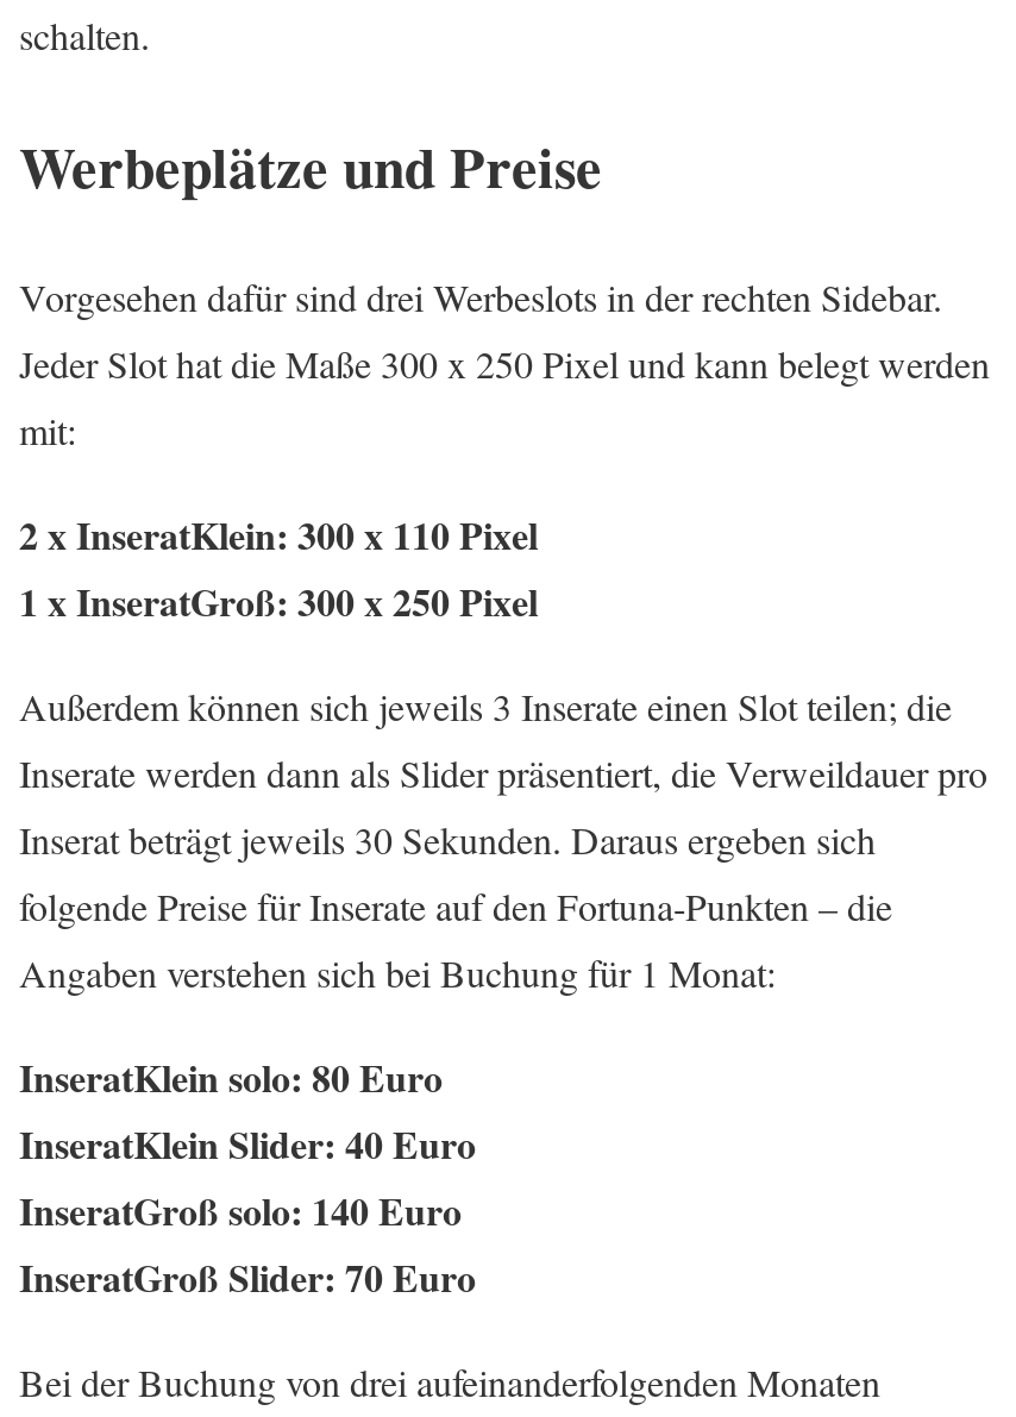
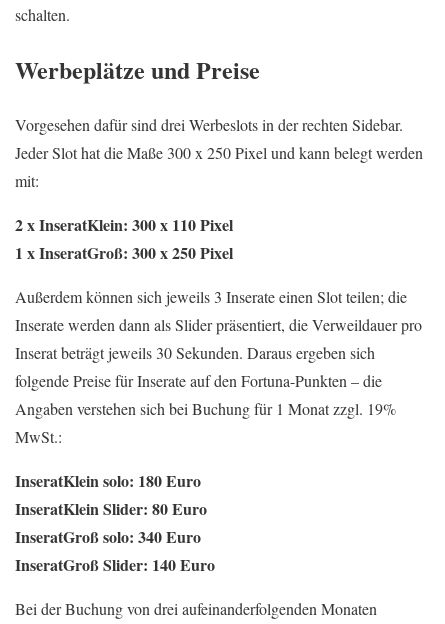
- Angaben verstehen sich bei Buchung für 1 Monat:
+ Angaben verstehen sich bei Buchung für 1 Monat zzgl. 19%
+ MwSt.:

- InseratKlein solo: 80 Euro
- InseratKlein Slider: 40 Euro
- InseratGroß solo: 140 Euro
- InseratGroß Slider: 70 Euro
+ InseratKlein solo: 180 Euro
+ InseratKlein Slider: 80 Euro
+ InseratGroß solo: 340 Euro
+ InseratGroß Slider: 140 Euro
